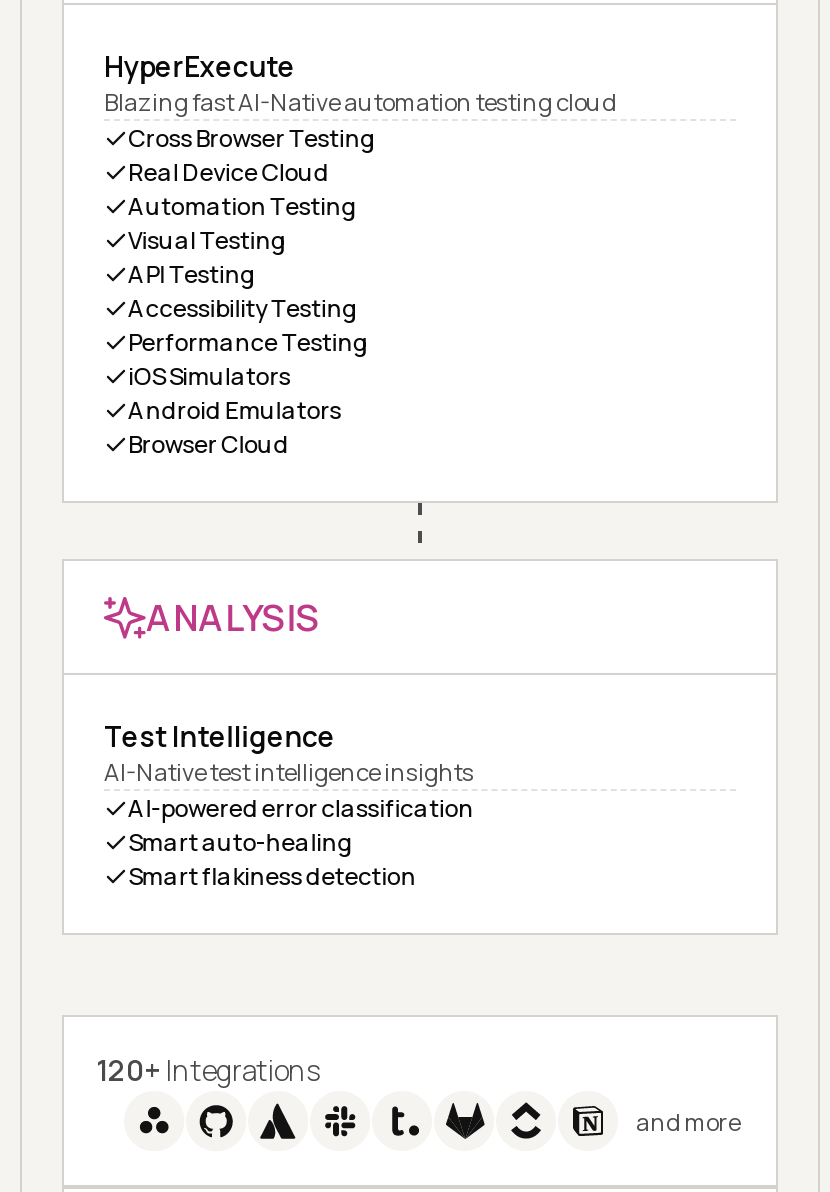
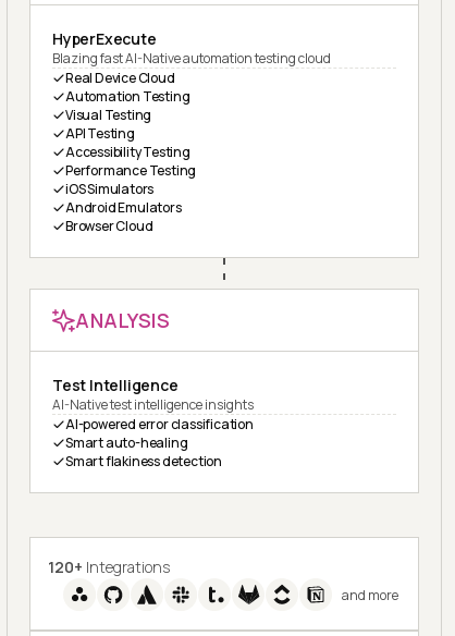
- Cross Browser Testing
